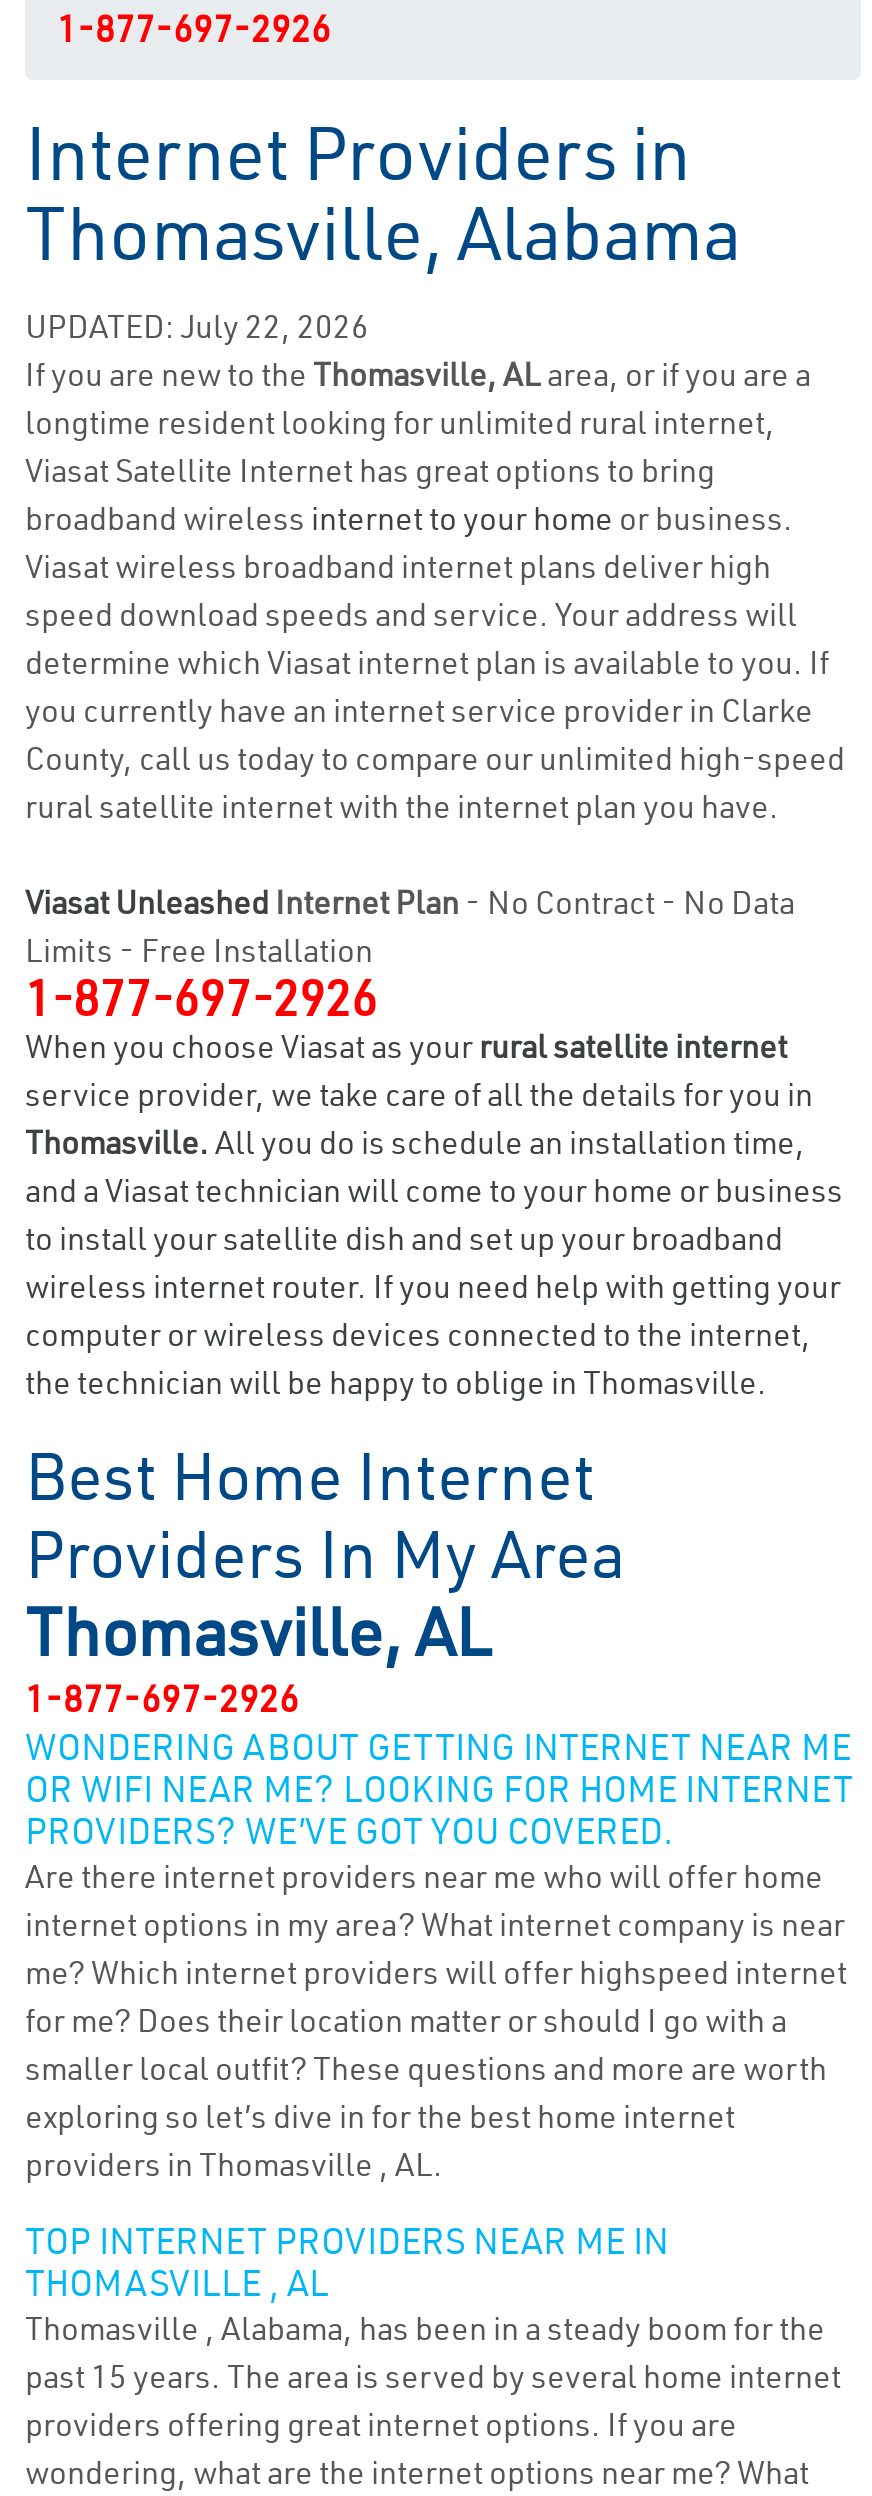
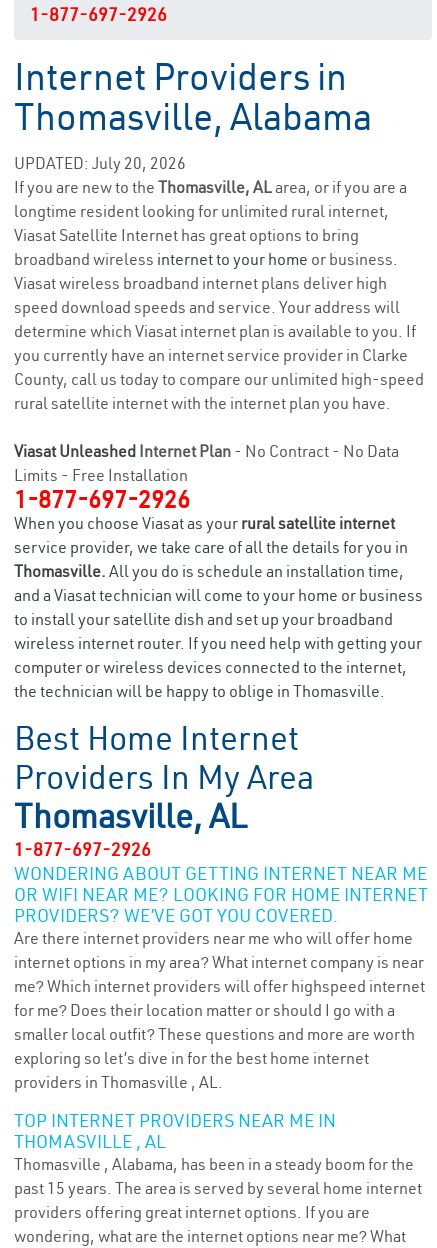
- UPDATED: July 22, 2026
+ UPDATED: July 20, 2026
